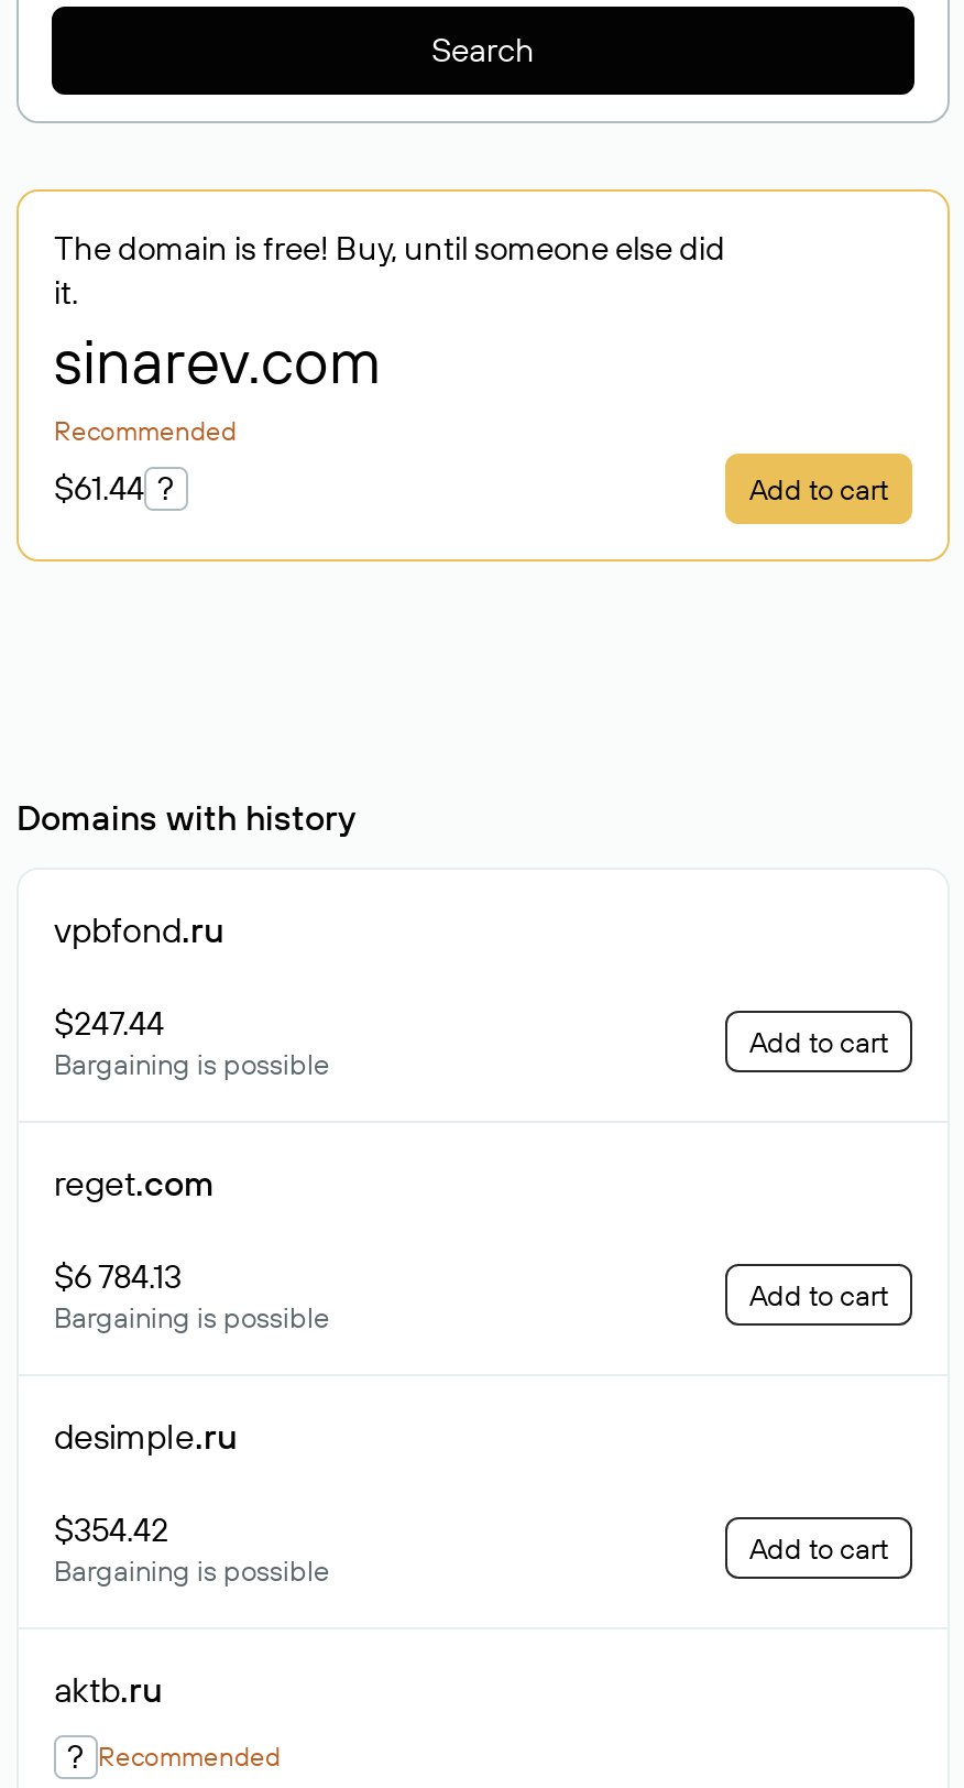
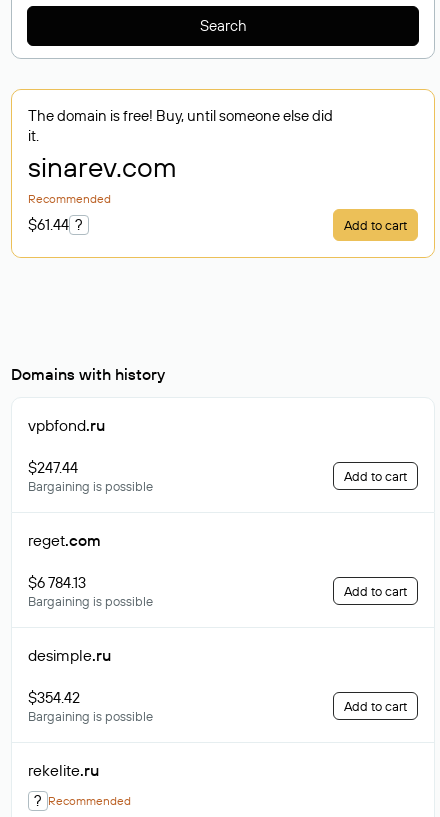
- aktb.ru
+ rekelite.ru
